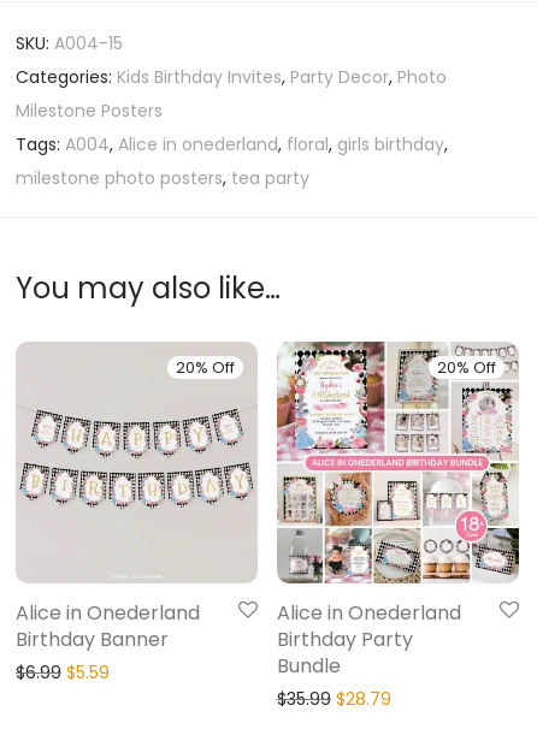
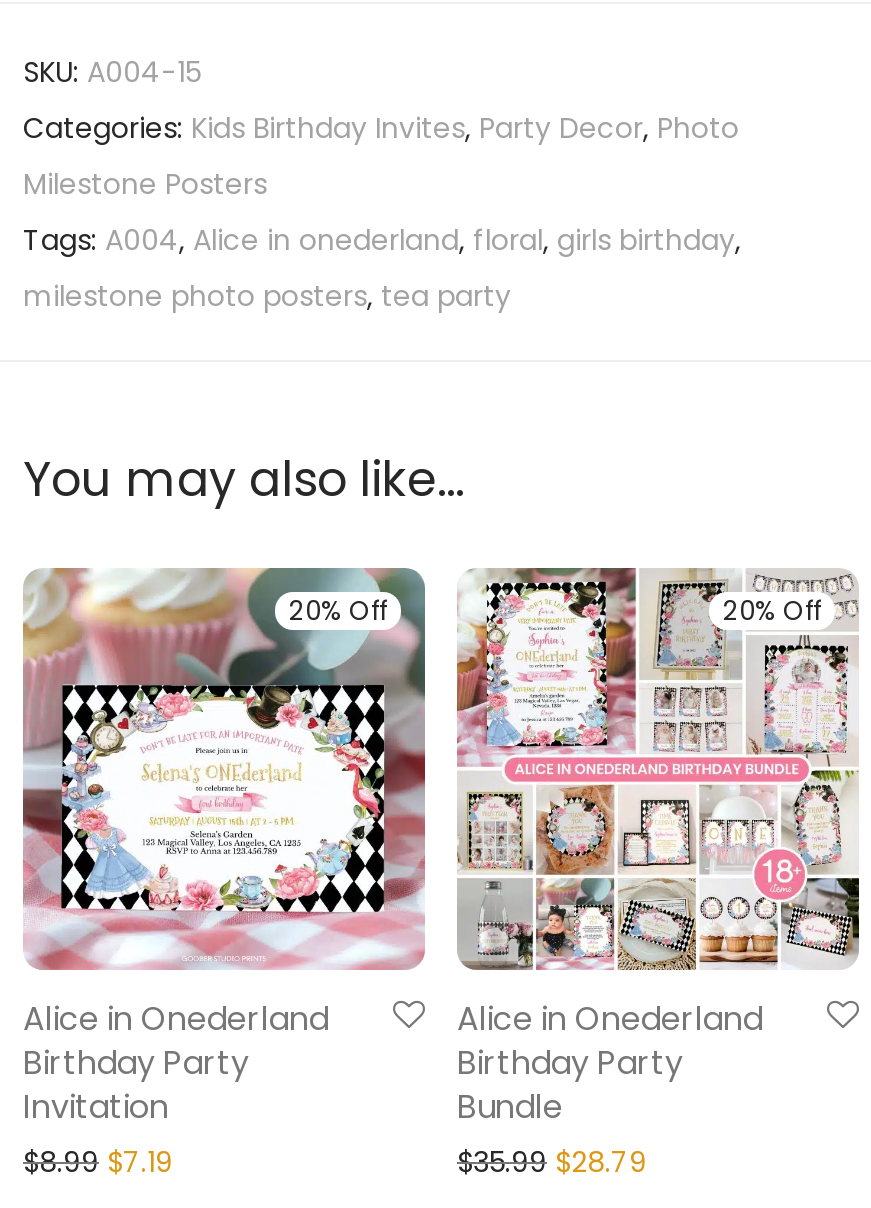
- [image]
- Birthday Banner
- $6.99 $5.59
+ [image]
+ Birthday Party
+ Invitation
+ $8.99 $7.19
